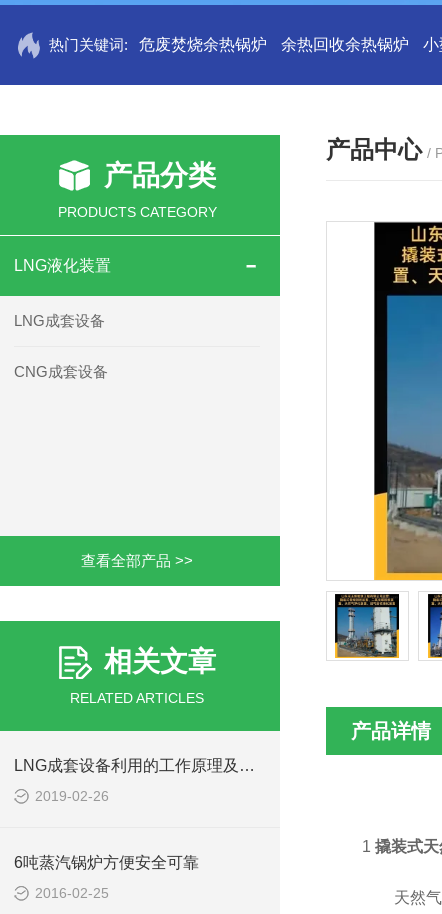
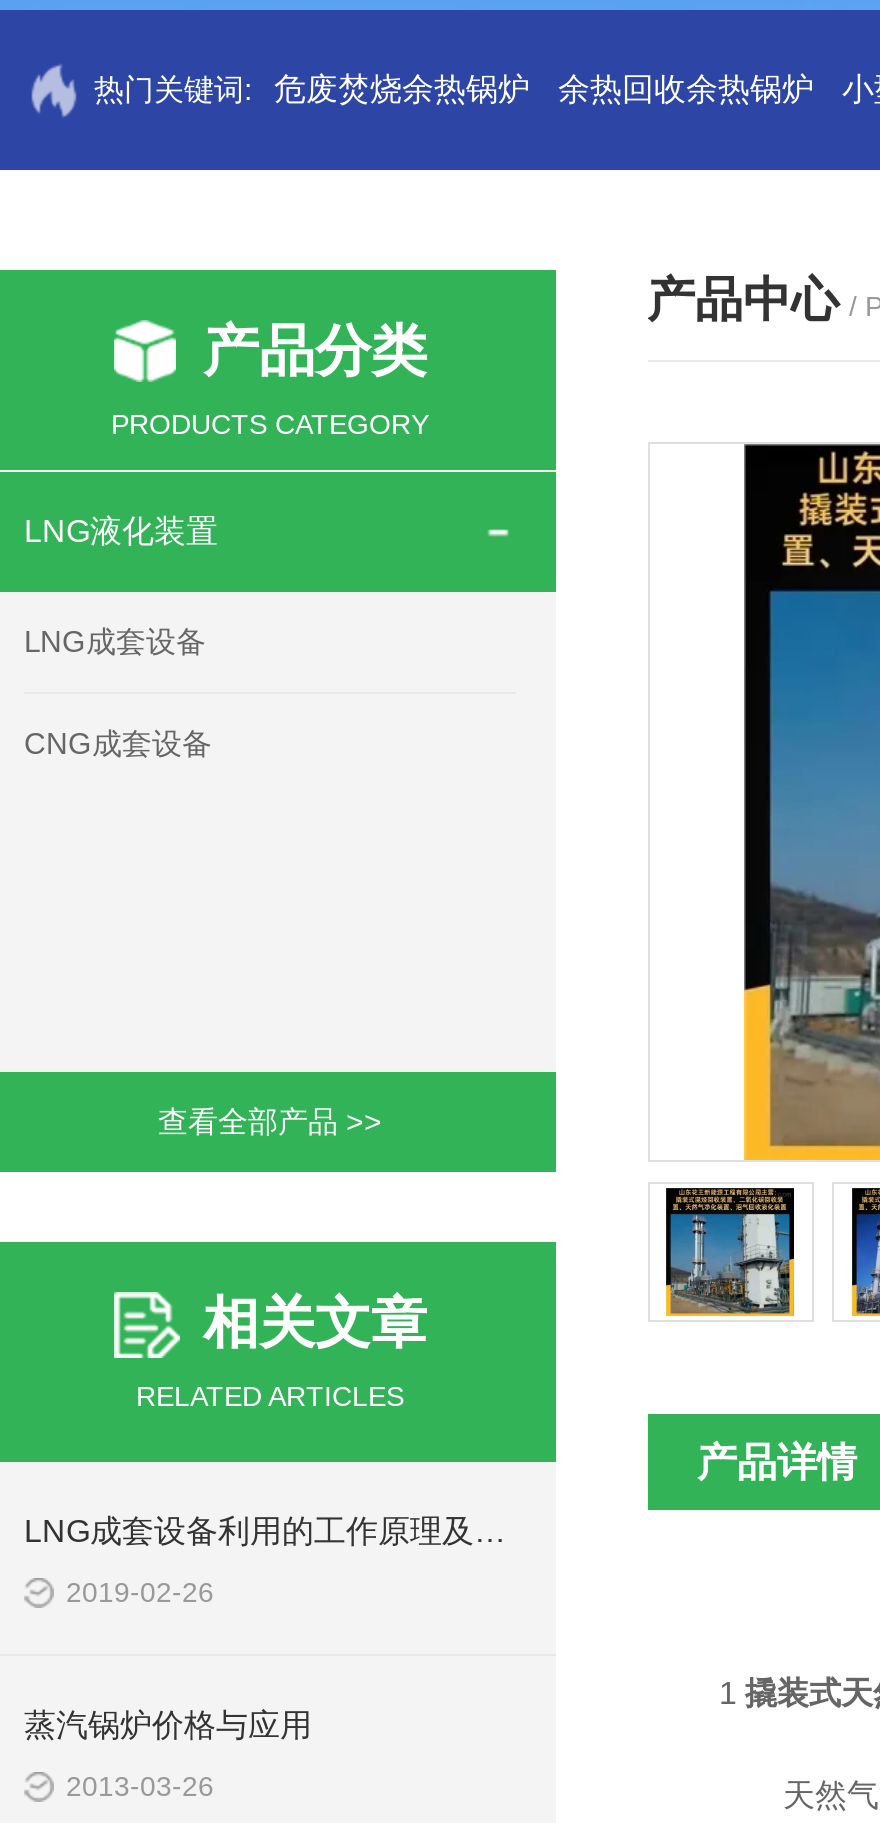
- 6吨蒸汽锅炉方便安全可靠
+ 蒸汽锅炉价格与应用

- 2016-02-25
+ 2013-03-26
